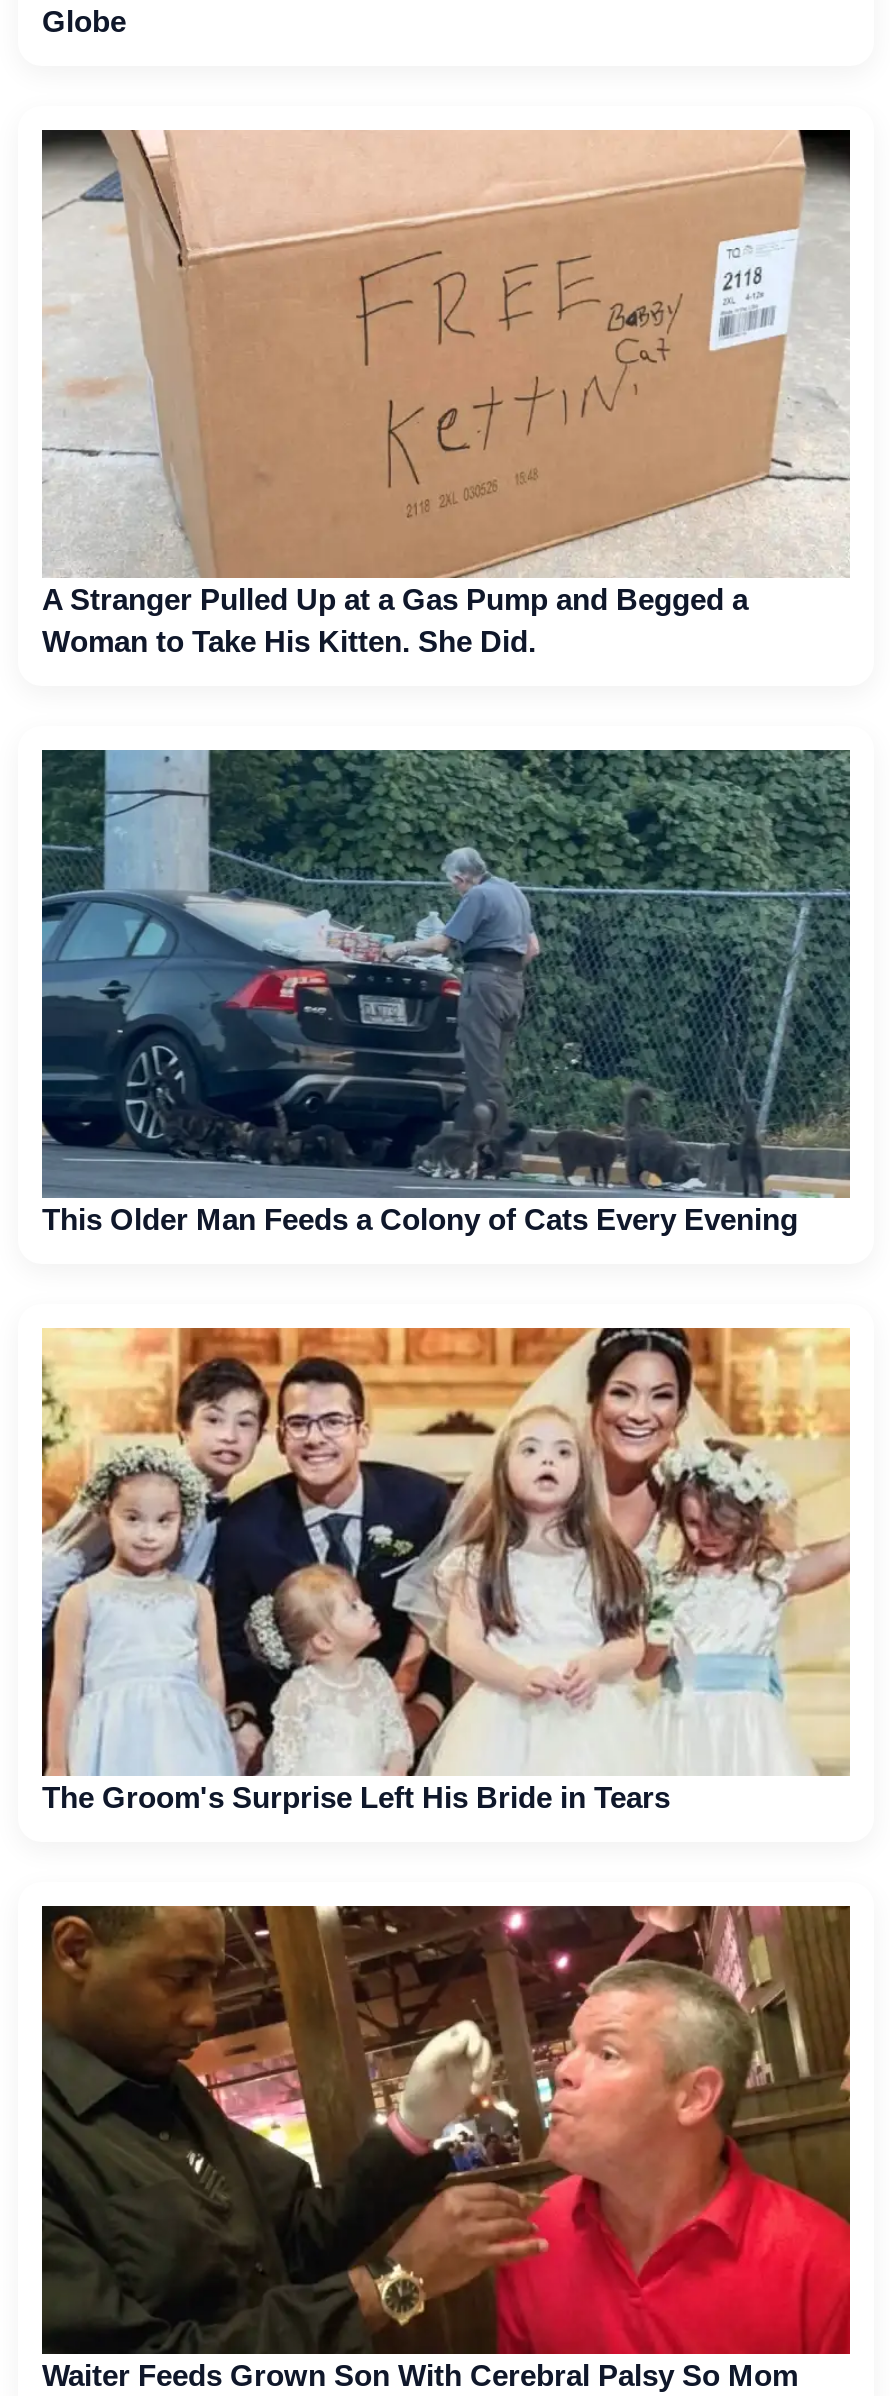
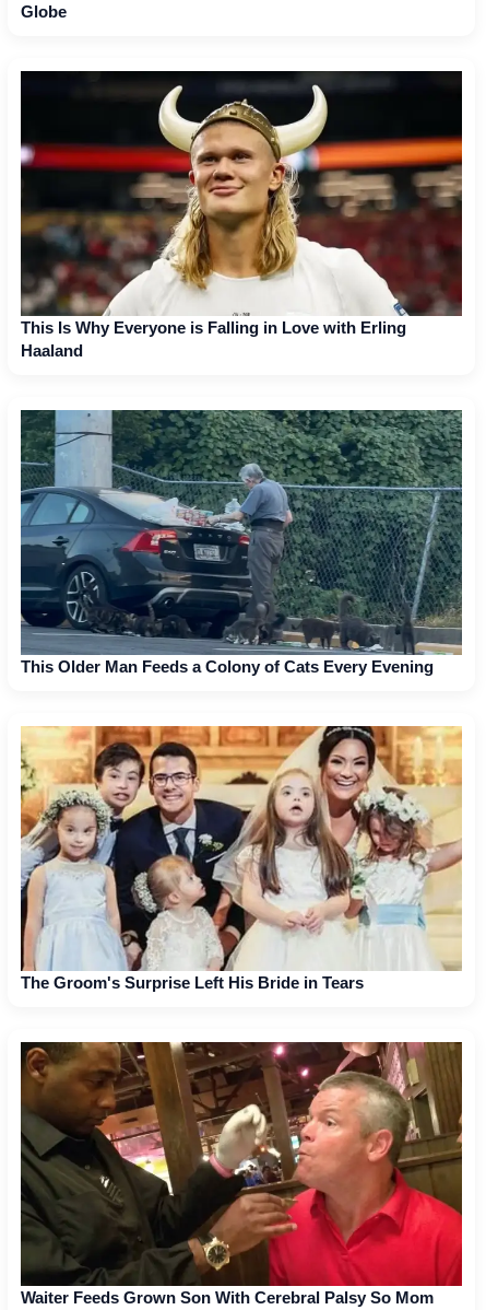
- [image]
- A Stranger Pulled Up at a Gas Pump and Begged a
- Woman to Take His Kitten. She Did.
+ [image]
+ This Is Why Everyone is Falling in Love with Erling
+ Haaland
